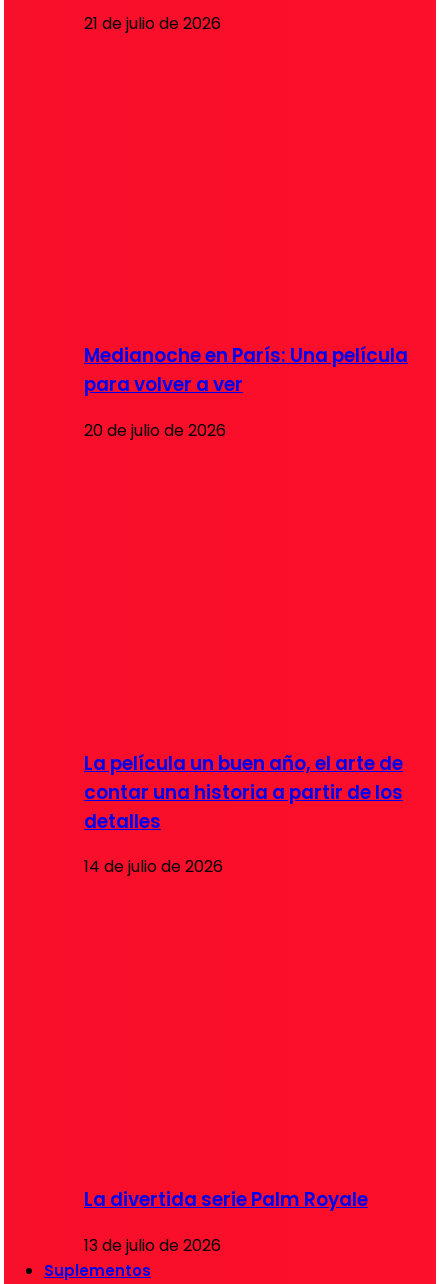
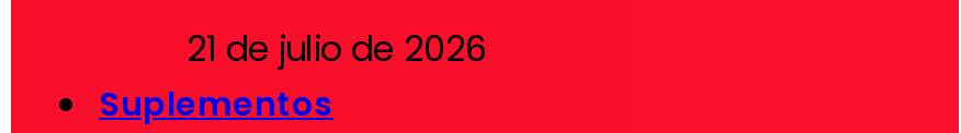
- Medianoche en París: Una película
- para volver a ver
- 20 de julio de 2026

- La película un buen año, el arte de
- contar una historia a partir de los
- detalles
- 14 de julio de 2026

- La divertida serie Palm Royale
- 13 de julio de 2026
